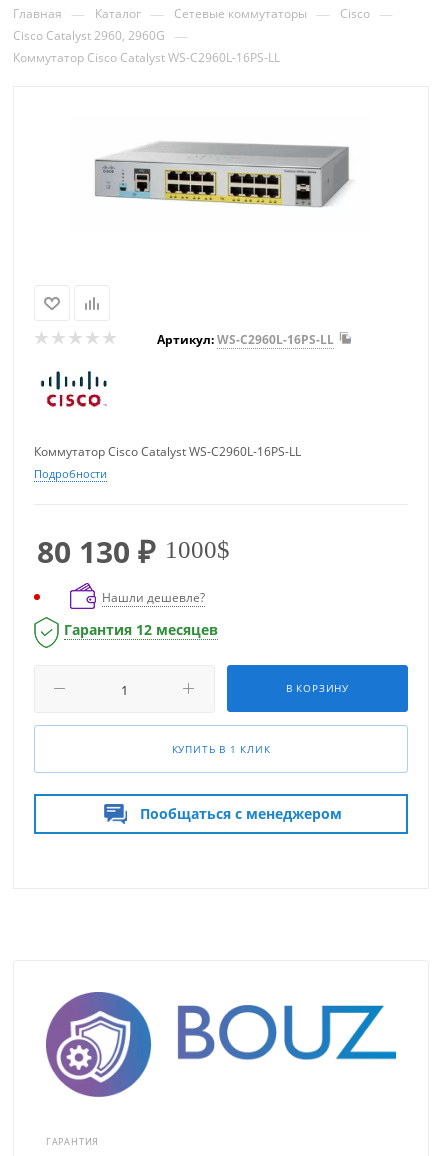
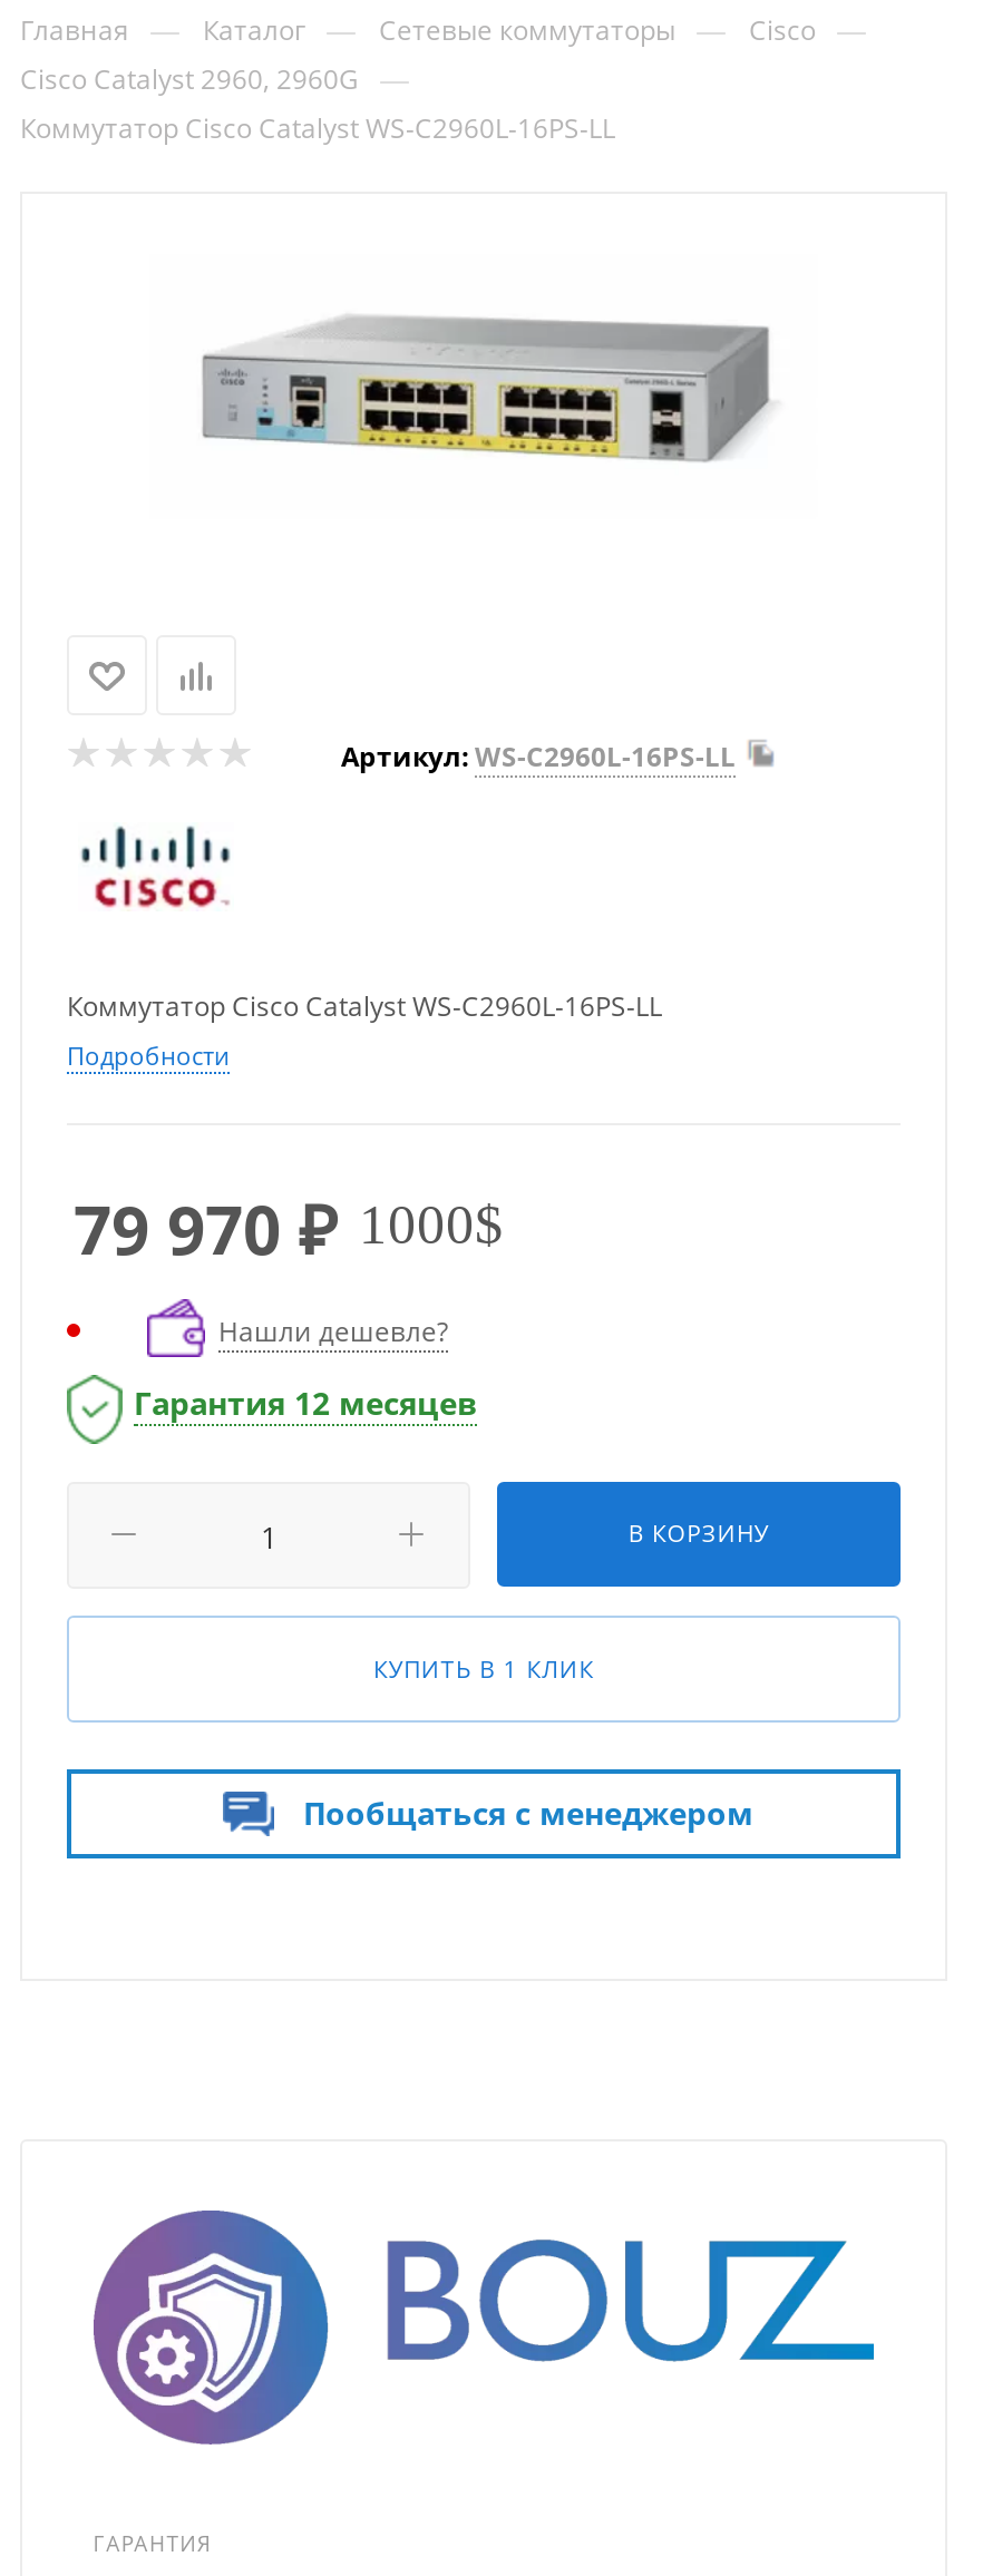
- 80 130 ₽ 1000$
+ 79 970 ₽ 1000$
